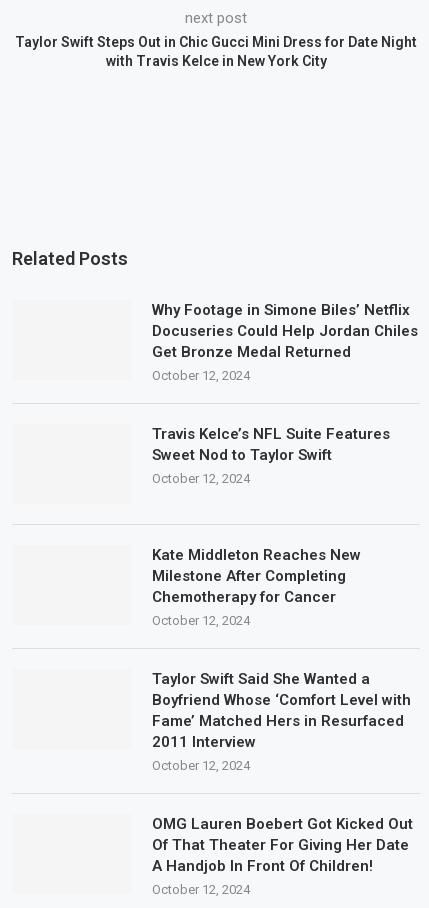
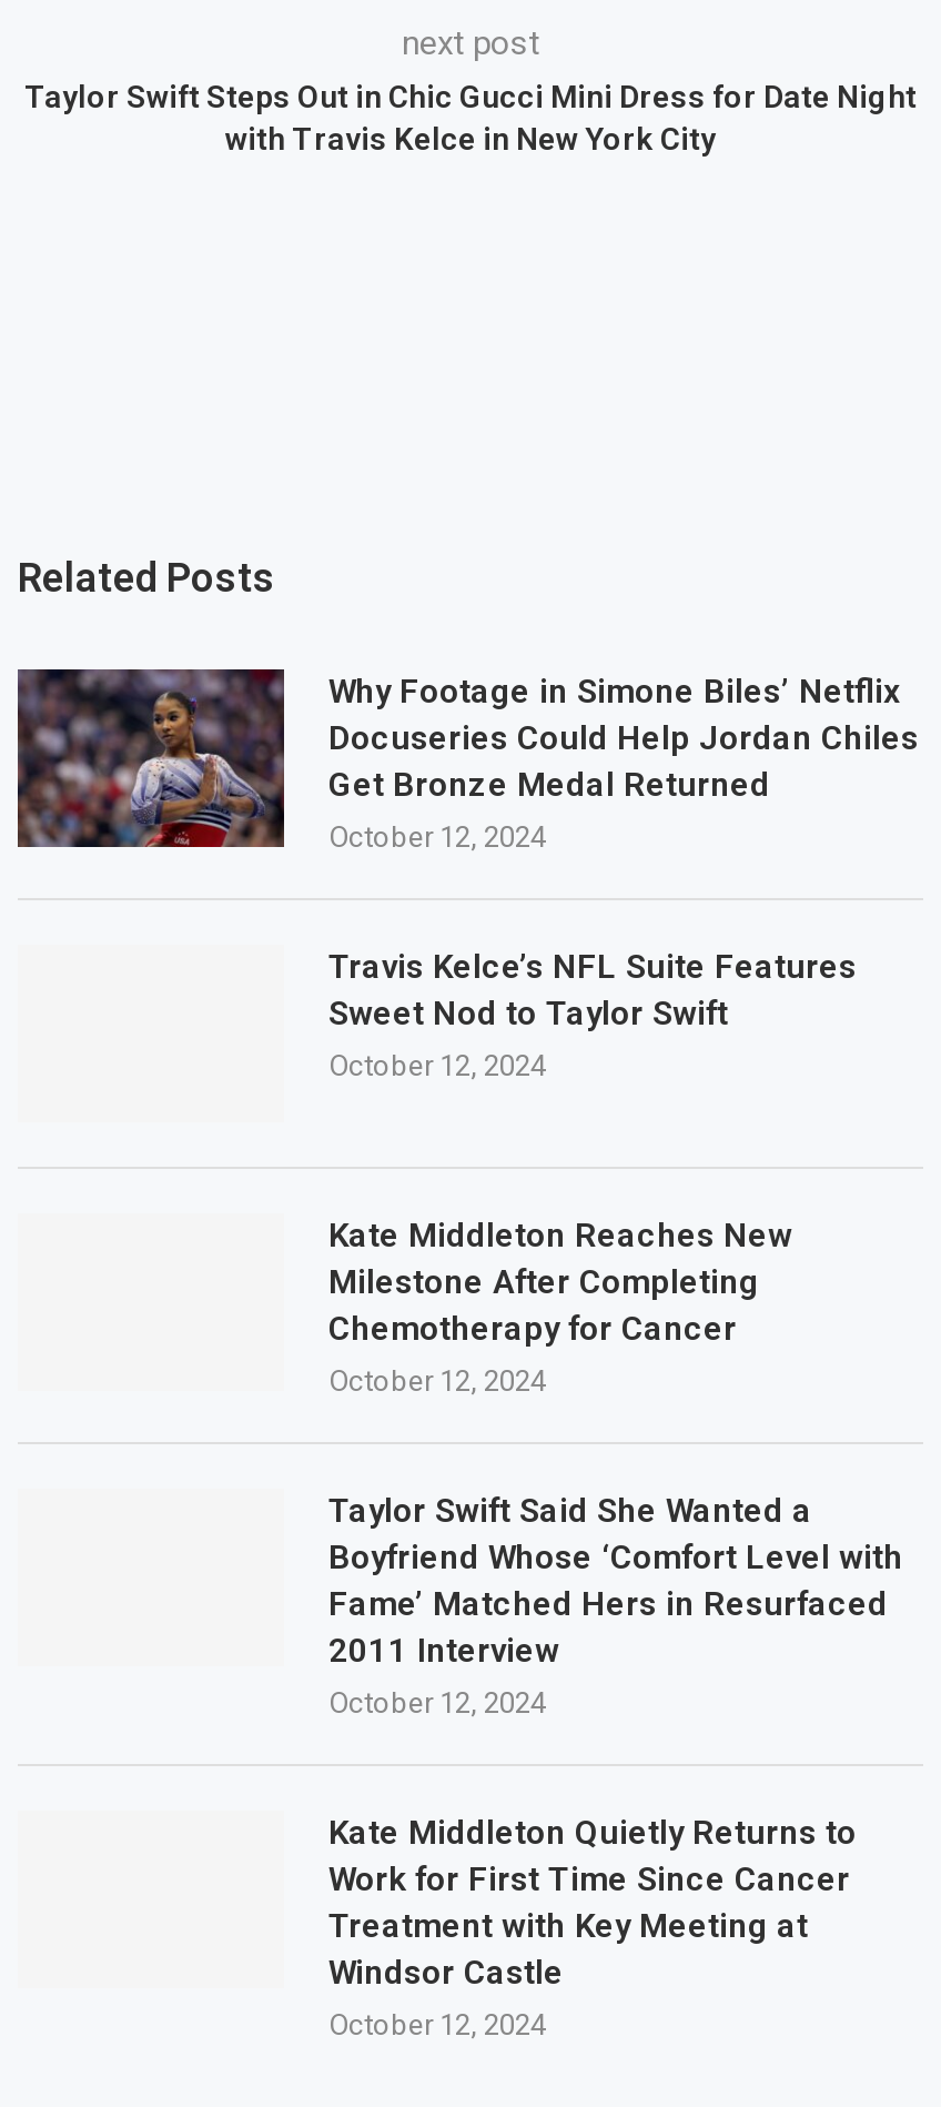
+ [image]

- OMG Lauren Boebert Got Kicked Out
- Of That Theater For Giving Her Date
- A Handjob In Front Of Children!
+ Kate Middleton Quietly Returns to
+ Work for First Time Since Cancer
+ Treatment with Key Meeting at
+ Windsor Castle
